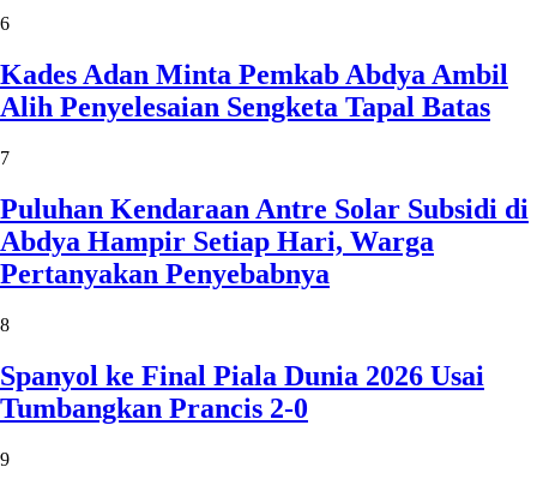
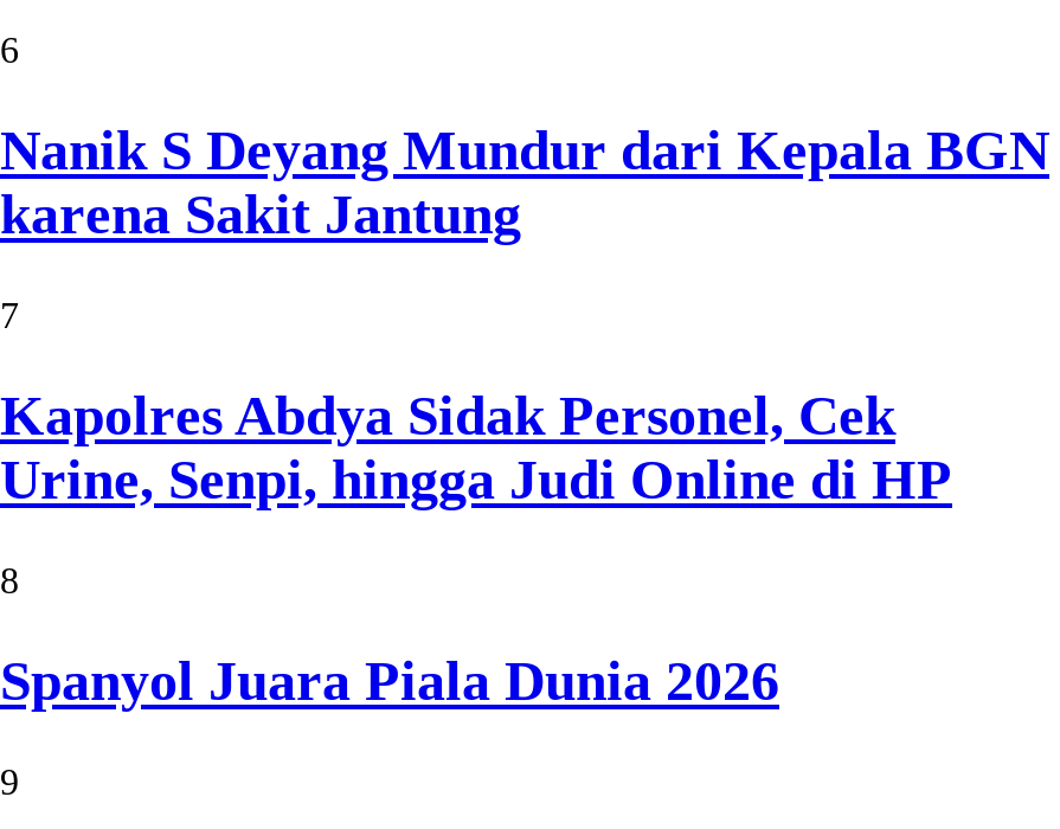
- Kades Adan Minta Pemkab Abdya Ambil
- Alih Penyelesaian Sengketa Tapal Batas
+ Nanik S Deyang Mundur dari Kepala BGN
+ karena Sakit Jantung

- Puluhan Kendaraan Antre Solar Subsidi di
- Abdya Hampir Setiap Hari, Warga
- Pertanyakan Penyebabnya
+ Kapolres Abdya Sidak Personel, Cek
+ Urine, Senpi, hingga Judi Online di HP

- Spanyol ke Final Piala Dunia 2026 Usai
- Tumbangkan Prancis 2-0
+ Spanyol Juara Piala Dunia 2026
